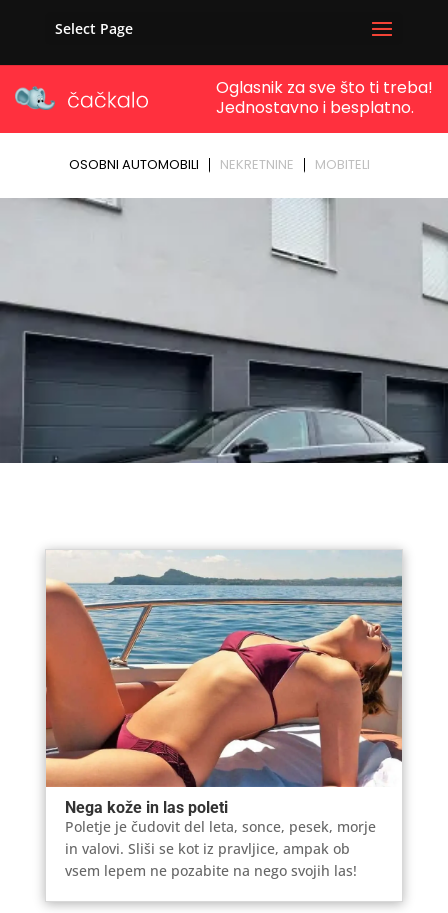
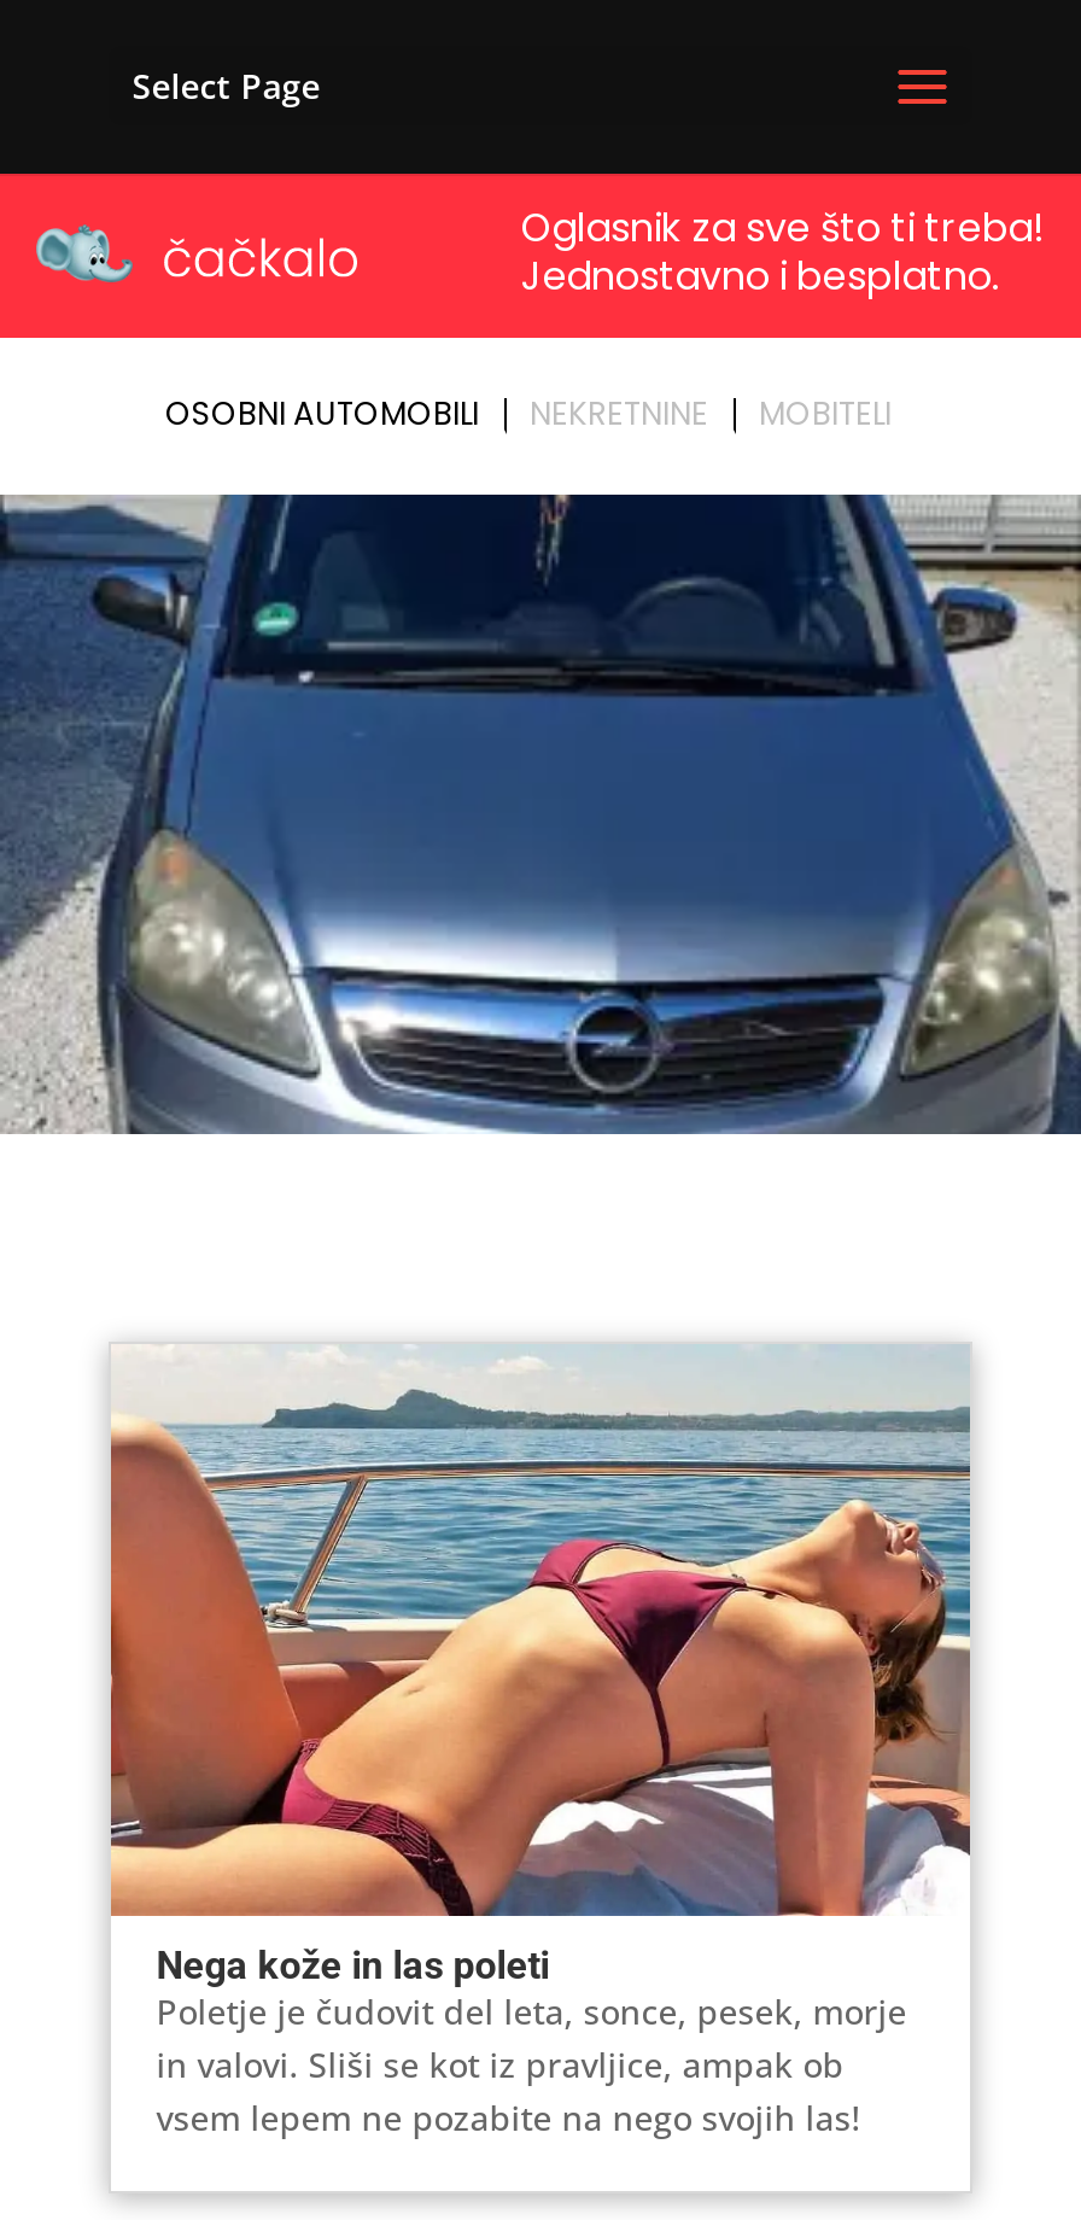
- [image]
+ [image]
